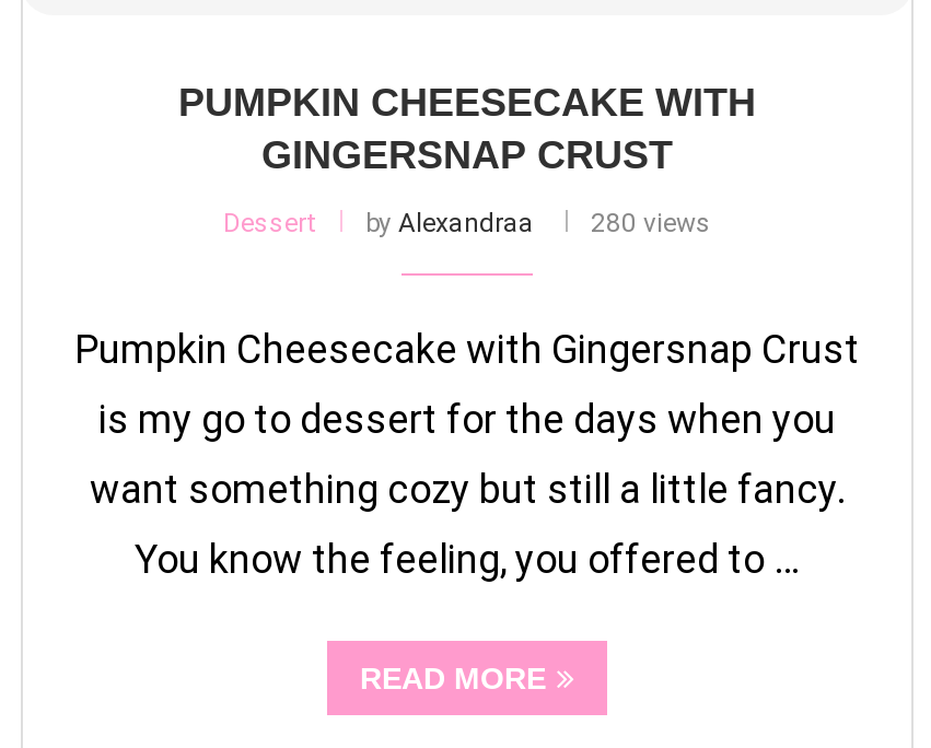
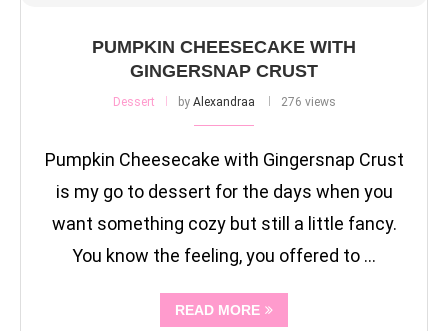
- Dessert by Alexandraa 280 views
+ Dessert by Alexandraa 276 views
